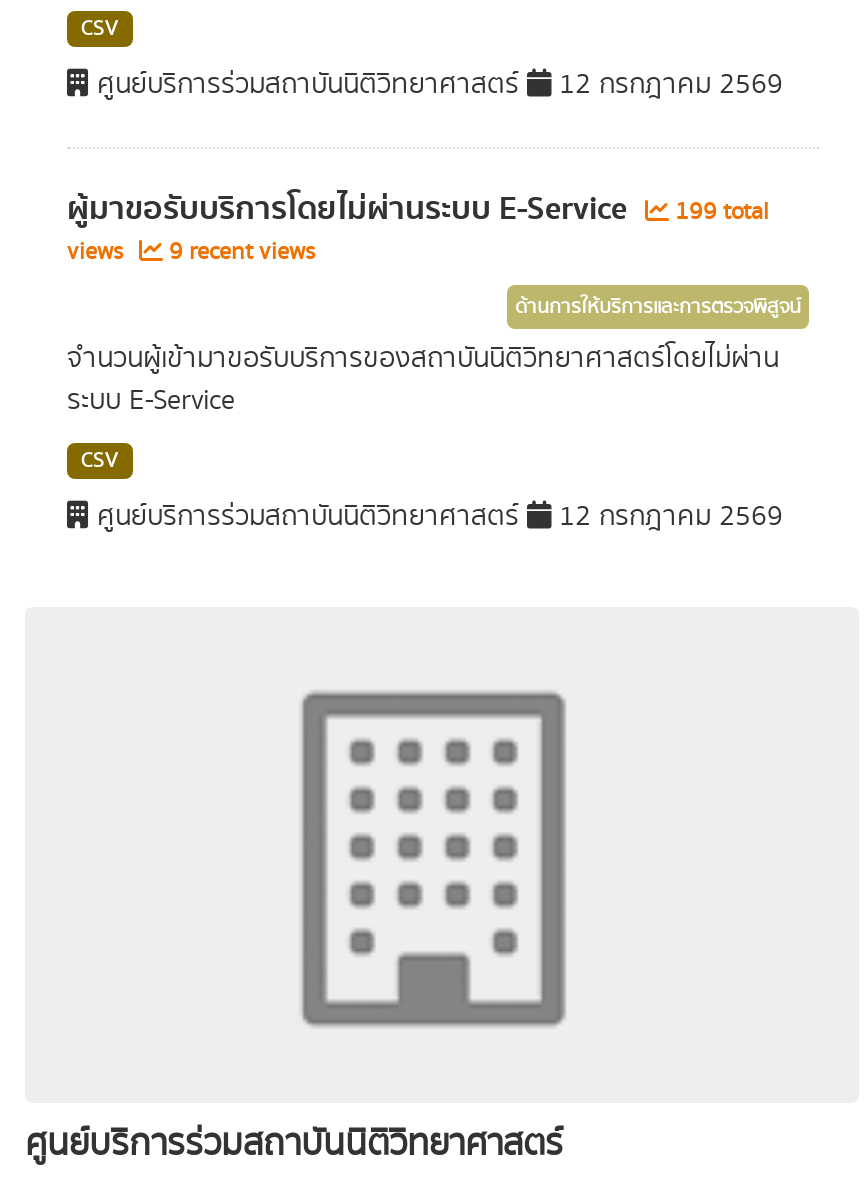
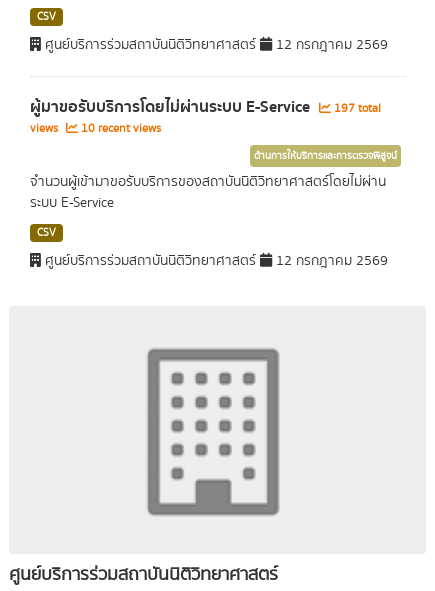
- ผู้มาขอรับบริการโดยไม่ผ่านระบบ E-Service 199 total
+ ผู้มาขอรับบริการโดยไม่ผ่านระบบ E-Service 197 total

- views 9 recent views
+ views 10 recent views
